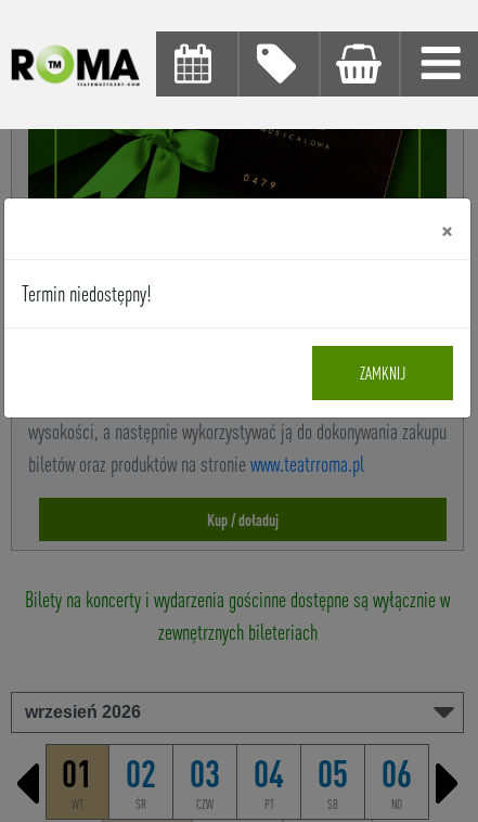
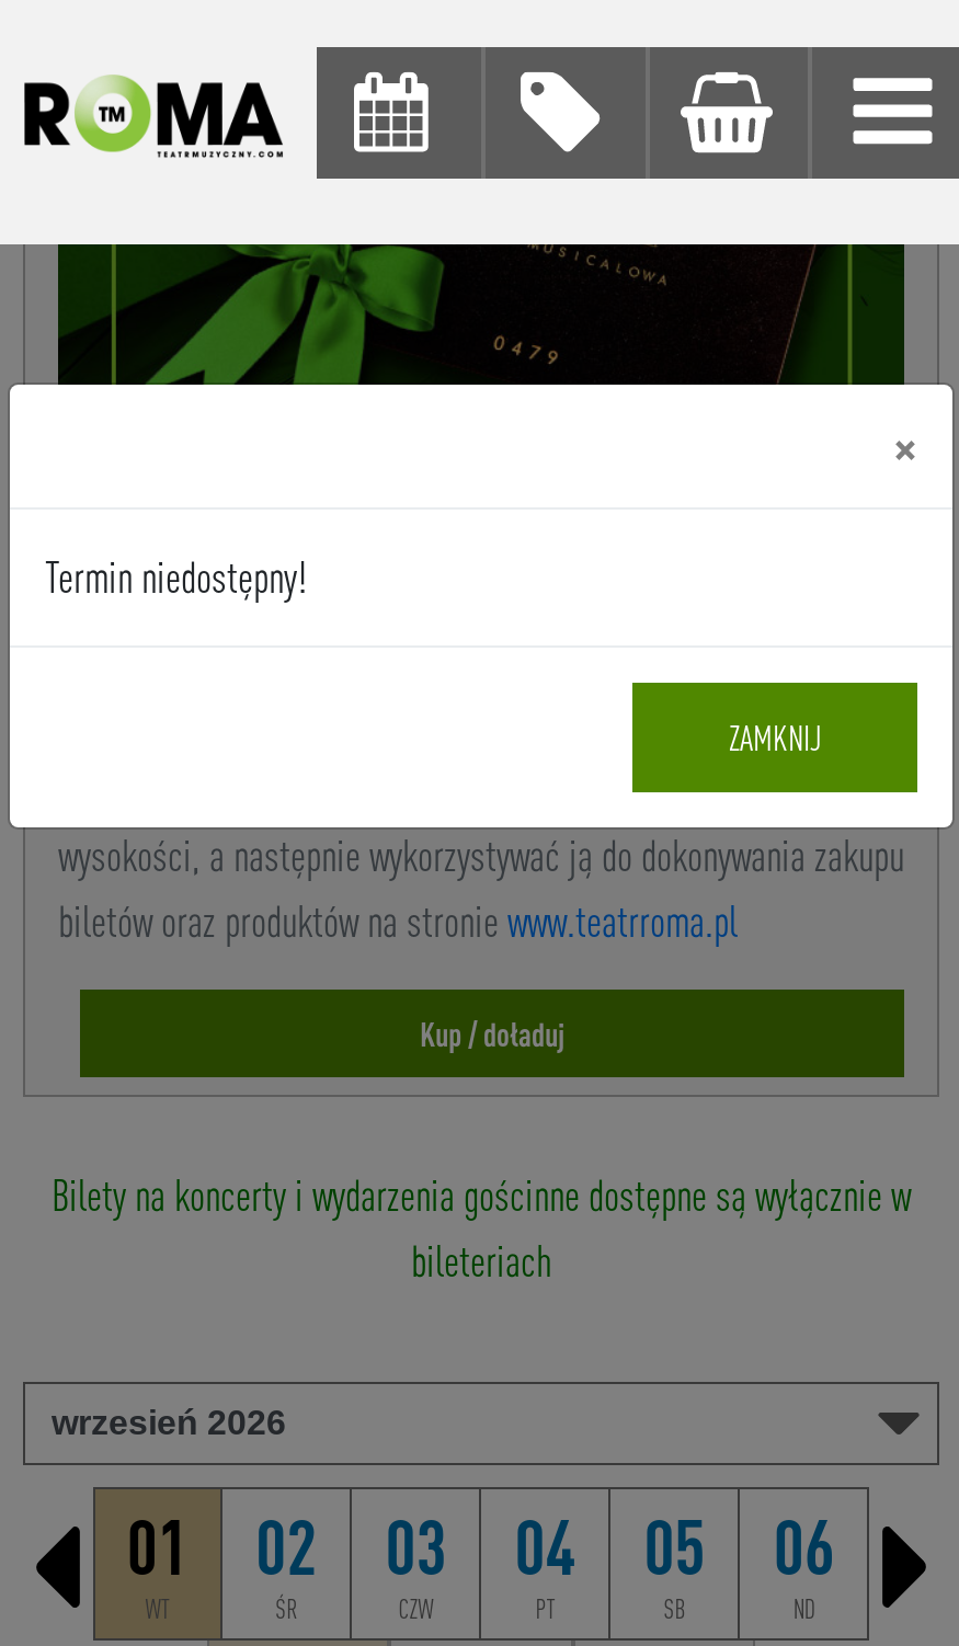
- zewnętrznych bileteriach
+ bileteriach
